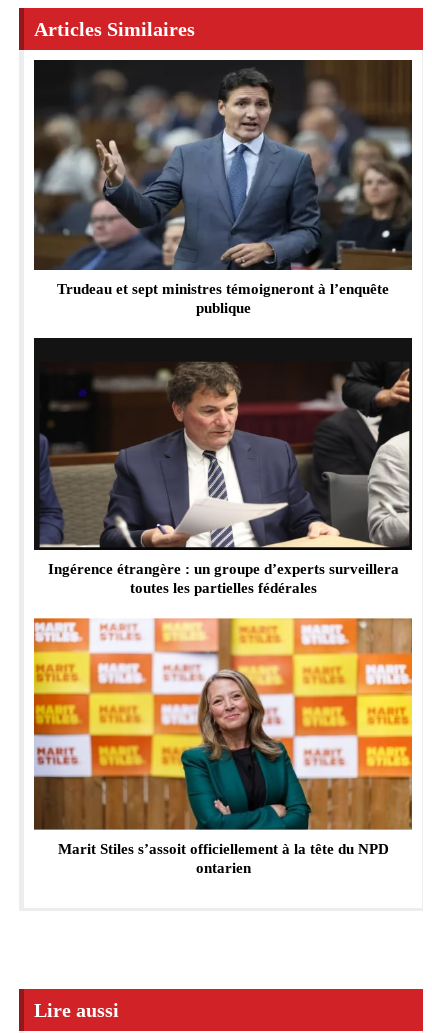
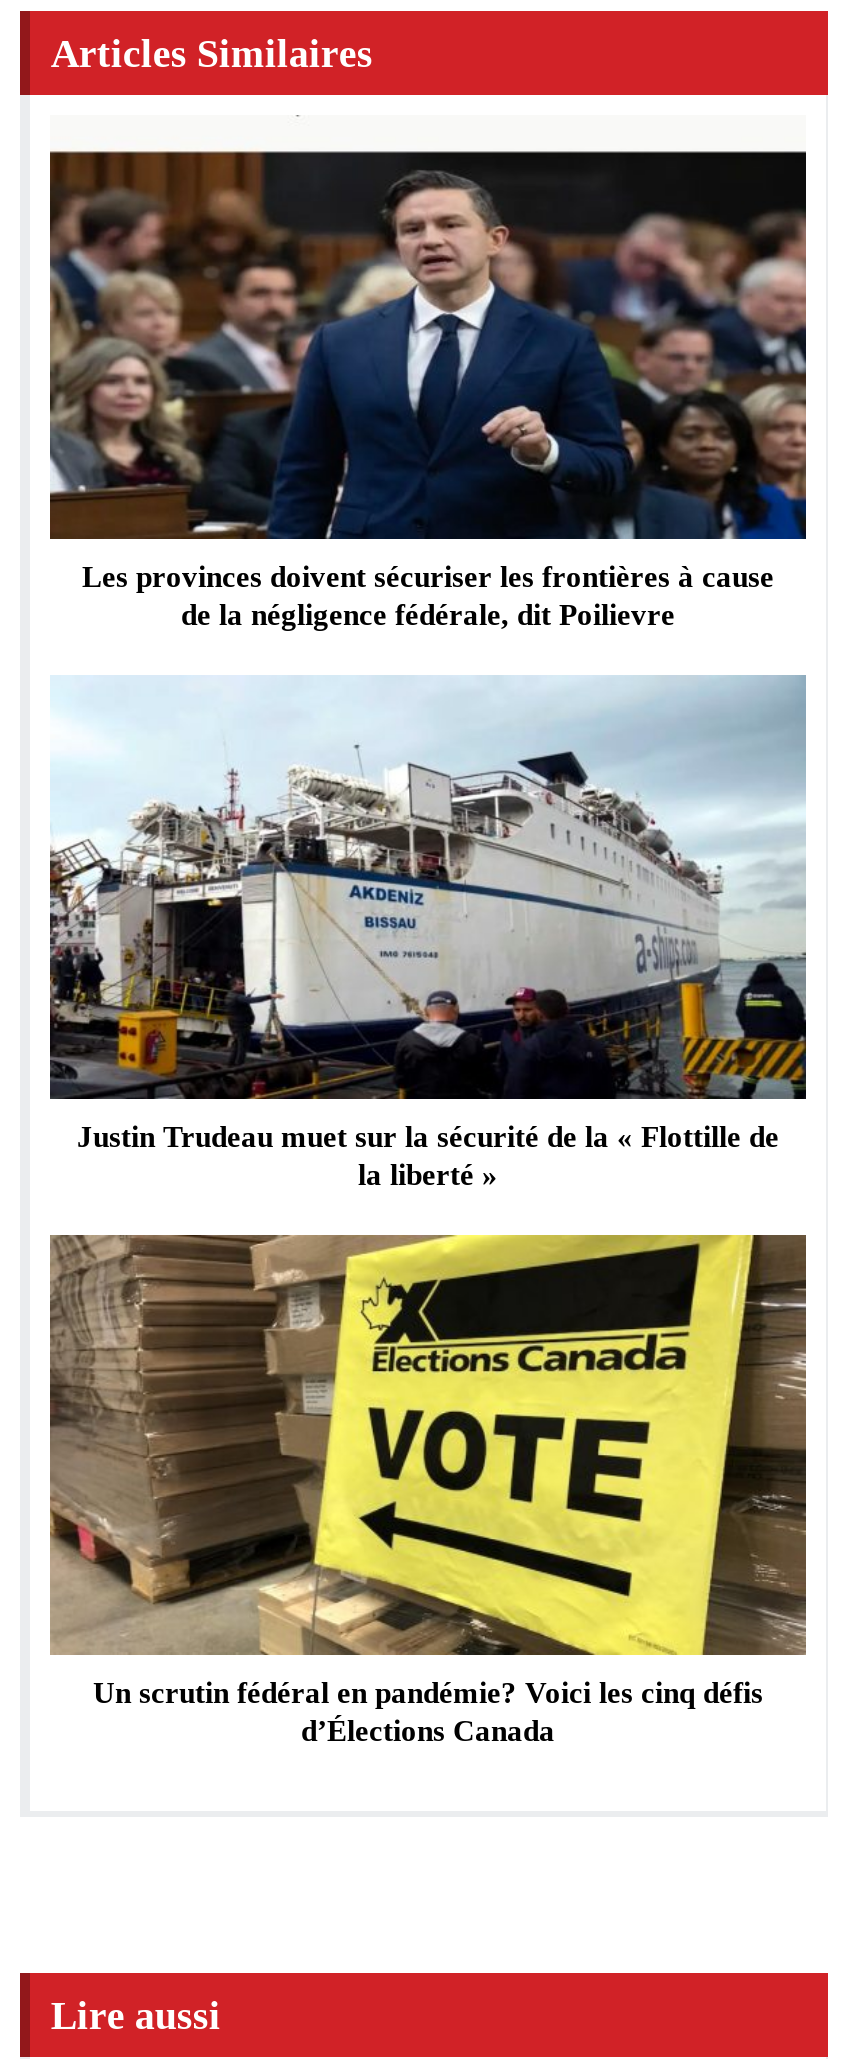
- [image]
- Trudeau et sept ministres témoigneront à l’enquête
- publique
+ [image]
+ Les provinces doivent sécuriser les frontières à cause
+ de la négligence fédérale, dit Poilievre

- [image]
- Ingérence étrangère : un groupe d’experts surveillera
- toutes les partielles fédérales
+ [image]
+ Justin Trudeau muet sur la sécurité de la « Flottille de
+ la liberté »

- [image]
- Marit Stiles s’assoit officiellement à la tête du NPD
- ontarien
+ [image]
+ Un scrutin fédéral en pandémie? Voici les cinq défis
+ d’Élections Canada
